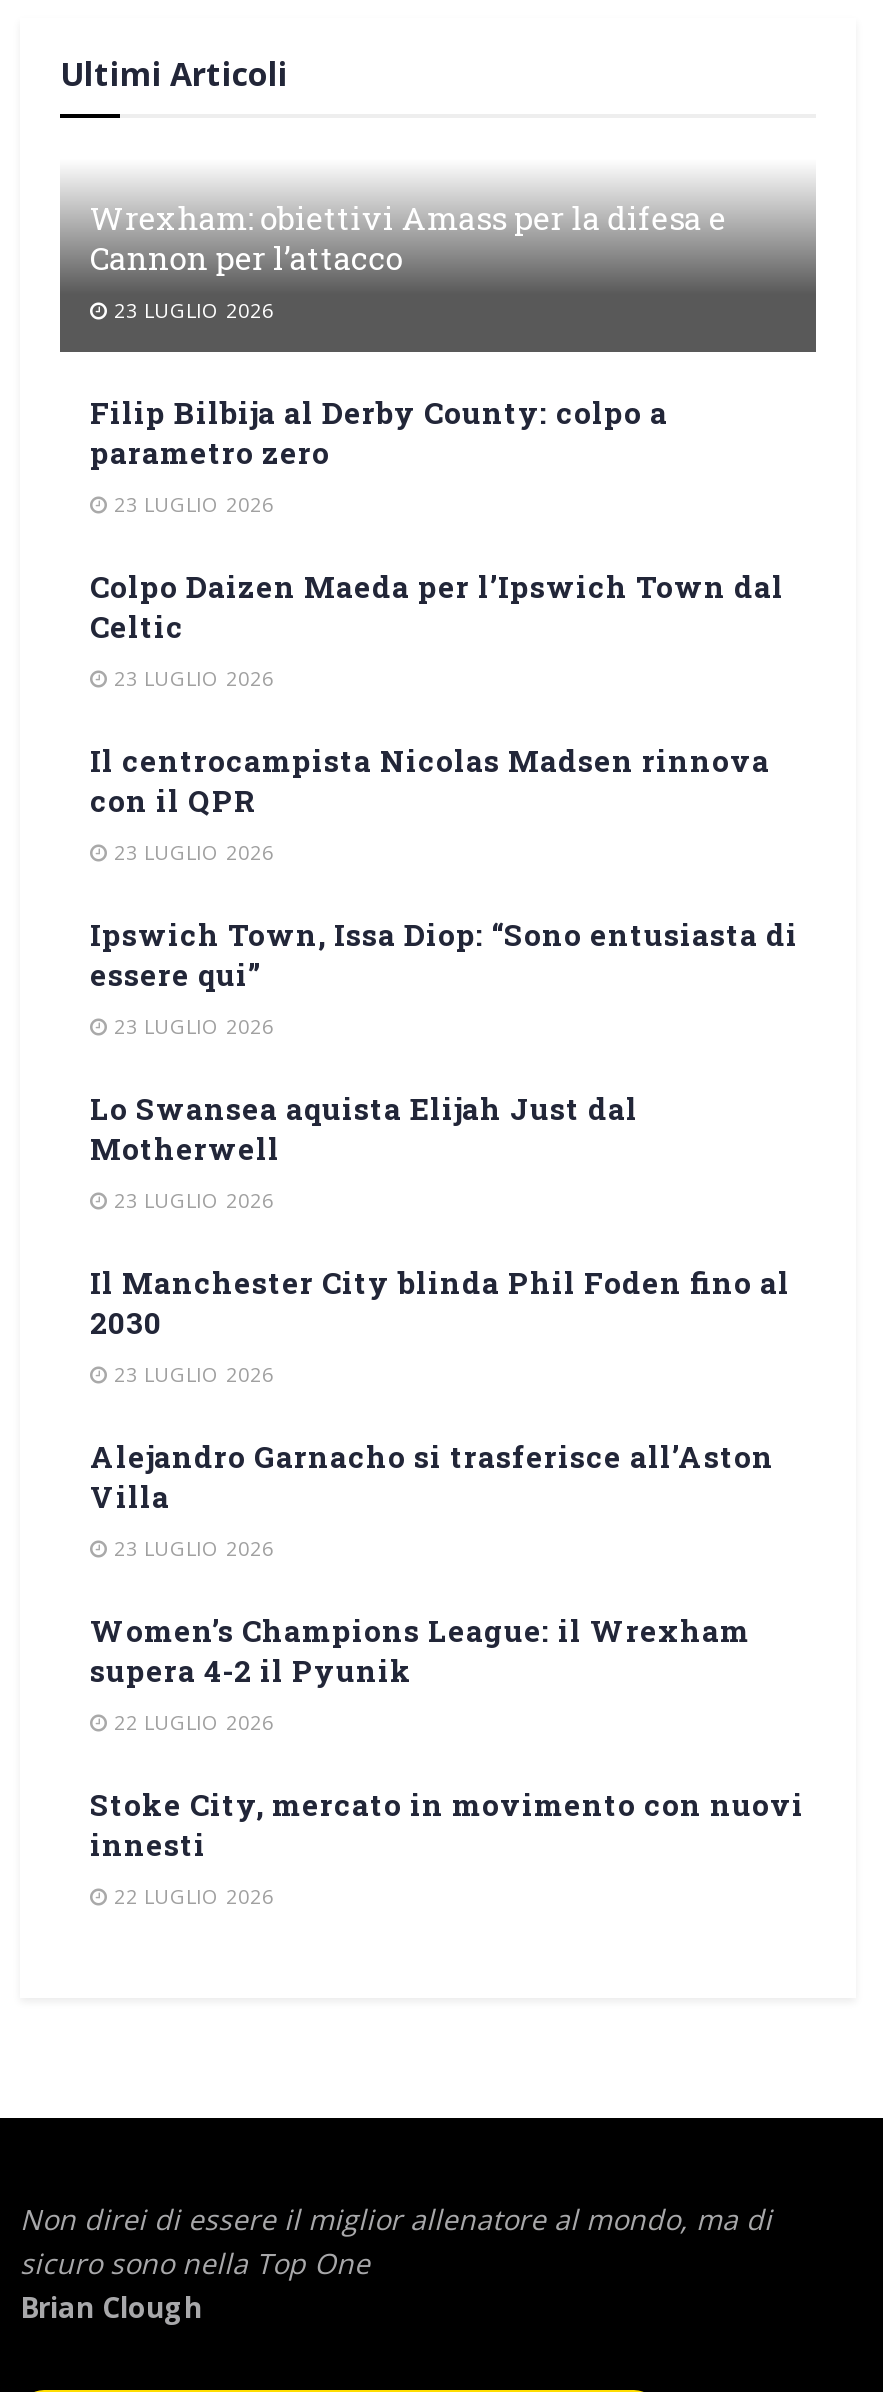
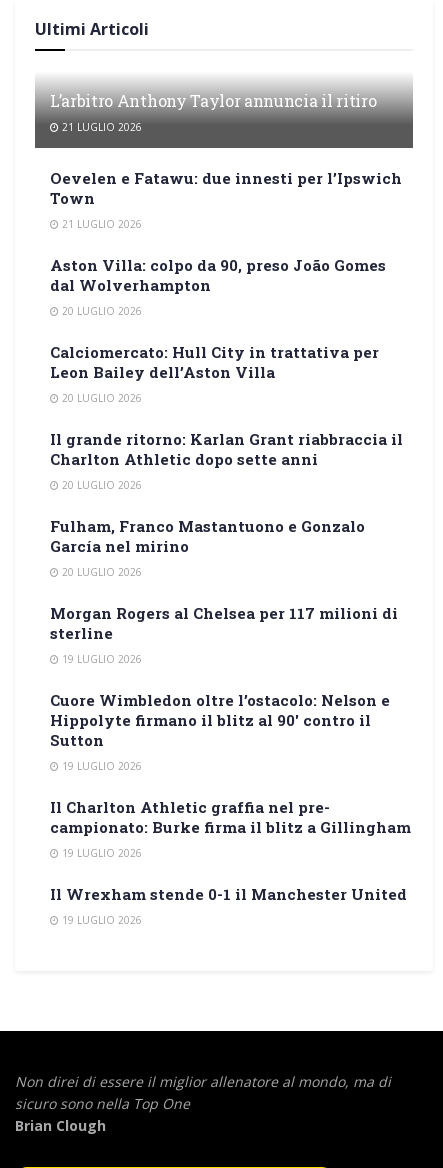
- Wrexham: obiettivi Amass per la difesa e
- Cannon per l’attacco
- 23 LUGLIO 2026
+ L’arbitro Anthony Taylor annuncia il ritiro
+ 21 LUGLIO 2026

- Filip Bilbija al Derby County: colpo a
- parametro zero
- 23 LUGLIO 2026
+ Oevelen e Fatawu: due innesti per l’Ipswich
+ Town
+ 21 LUGLIO 2026

- Colpo Daizen Maeda per l’Ipswich Town dal
- Celtic
- 23 LUGLIO 2026
+ Aston Villa: colpo da 90, preso João Gomes
+ dal Wolverhampton
+ 20 LUGLIO 2026

- Il centrocampista Nicolas Madsen rinnova
- con il QPR
- 23 LUGLIO 2026
+ Calciomercato: Hull City in trattativa per
+ Leon Bailey dell’Aston Villa
+ 20 LUGLIO 2026

- Ipswich Town, Issa Diop: “Sono entusiasta di
- essere qui”
- 23 LUGLIO 2026
+ Il grande ritorno: Karlan Grant riabbraccia il
+ Charlton Athletic dopo sette anni
+ 20 LUGLIO 2026

- Lo Swansea aquista Elijah Just dal
- Motherwell
- 23 LUGLIO 2026
+ Fulham, Franco Mastantuono e Gonzalo
+ García nel mirino
+ 20 LUGLIO 2026

- Il Manchester City blinda Phil Foden fino al
- 2030
- 23 LUGLIO 2026
+ Morgan Rogers al Chelsea per 117 milioni di
+ sterline
+ 19 LUGLIO 2026

- Alejandro Garnacho si trasferisce all’Aston
- Villa
- 23 LUGLIO 2026
+ Cuore Wimbledon oltre l’ostacolo: Nelson e
+ Hippolyte firmano il blitz al 90′ contro il
+ Sutton
+ 19 LUGLIO 2026

- Women’s Champions League: il Wrexham
- supera 4-2 il Pyunik
- 22 LUGLIO 2026
+ Il Charlton Athletic graffia nel pre-
+ campionato: Burke firma il blitz a Gillingham
+ 19 LUGLIO 2026

- Stoke City, mercato in movimento con nuovi
- innesti
- 22 LUGLIO 2026
+ Il Wrexham stende 0-1 il Manchester United
+ 19 LUGLIO 2026
